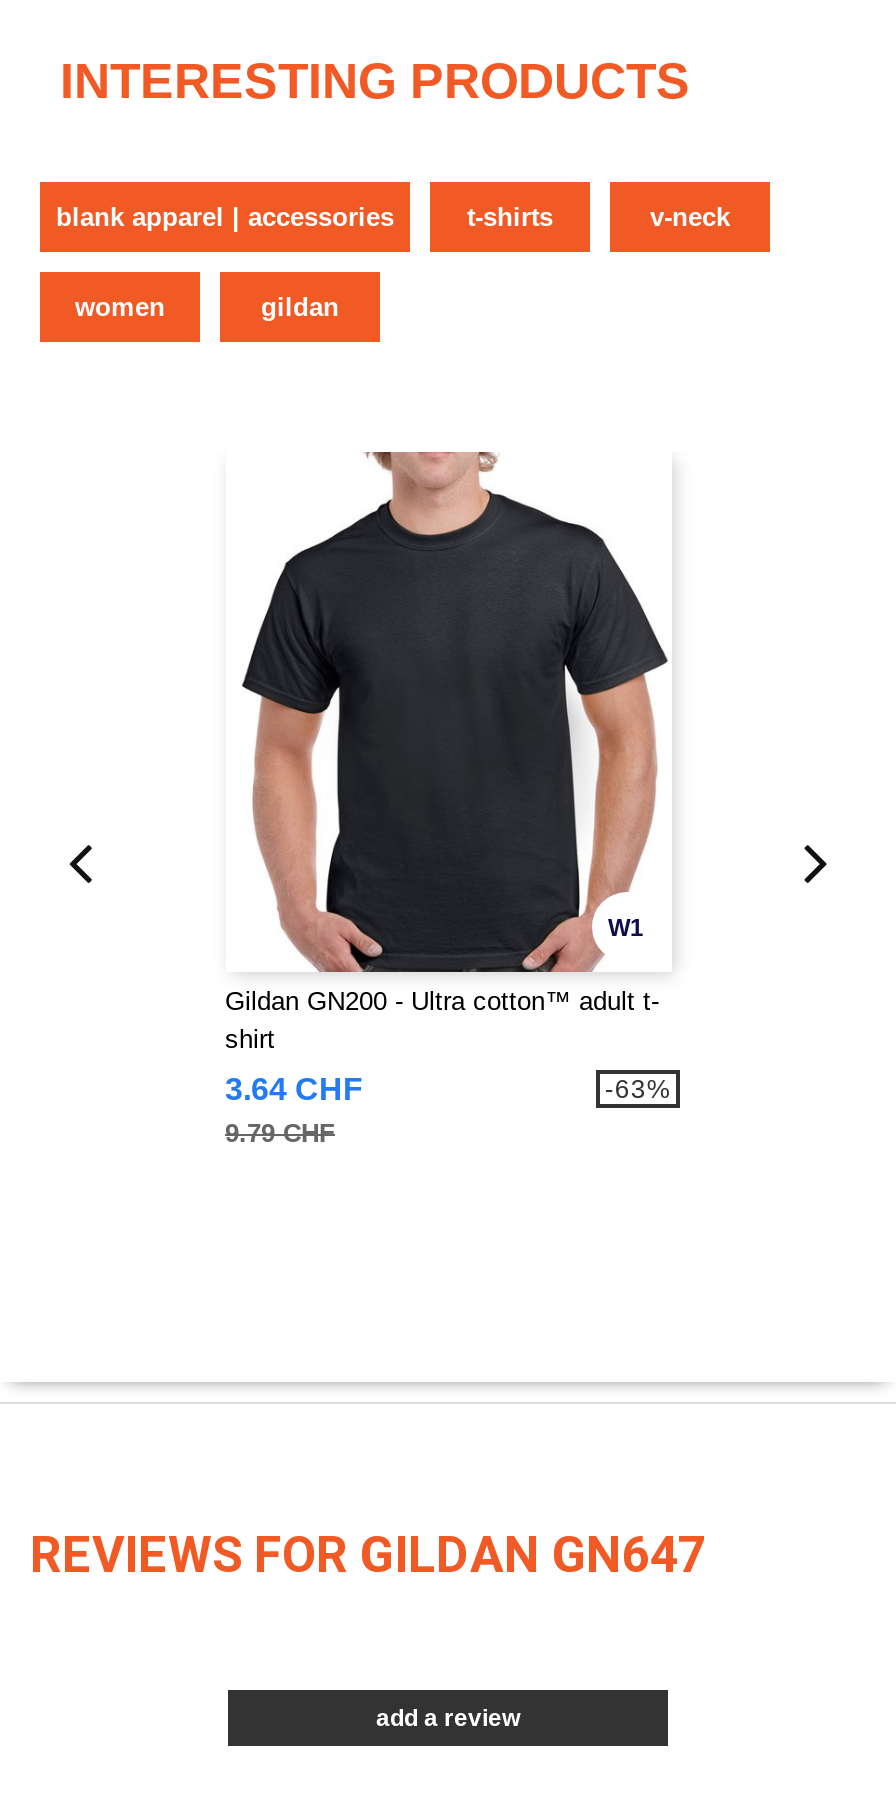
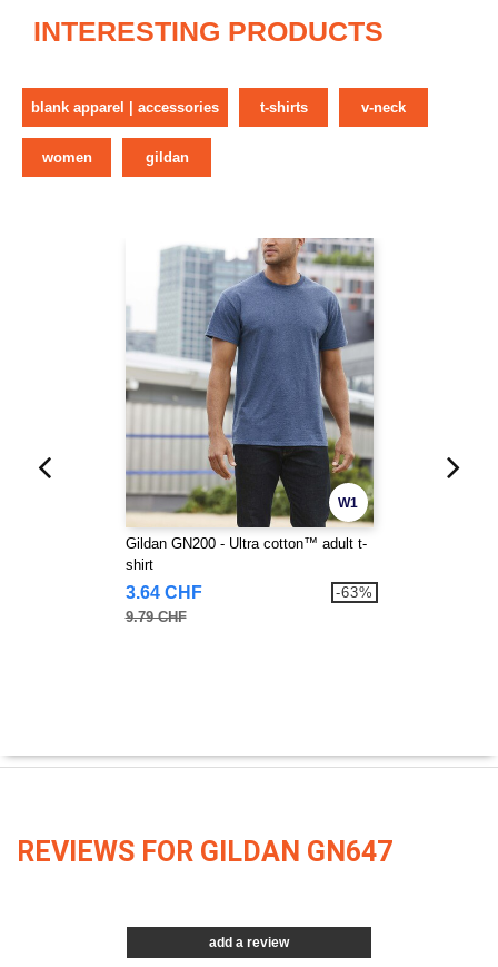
- [image]
+ [image]
